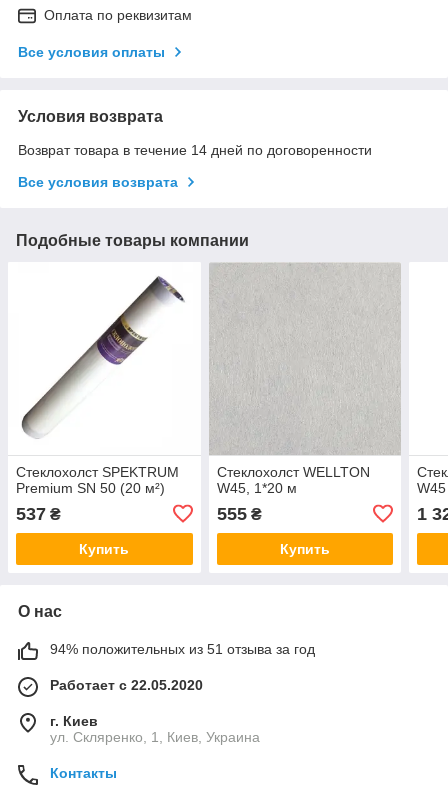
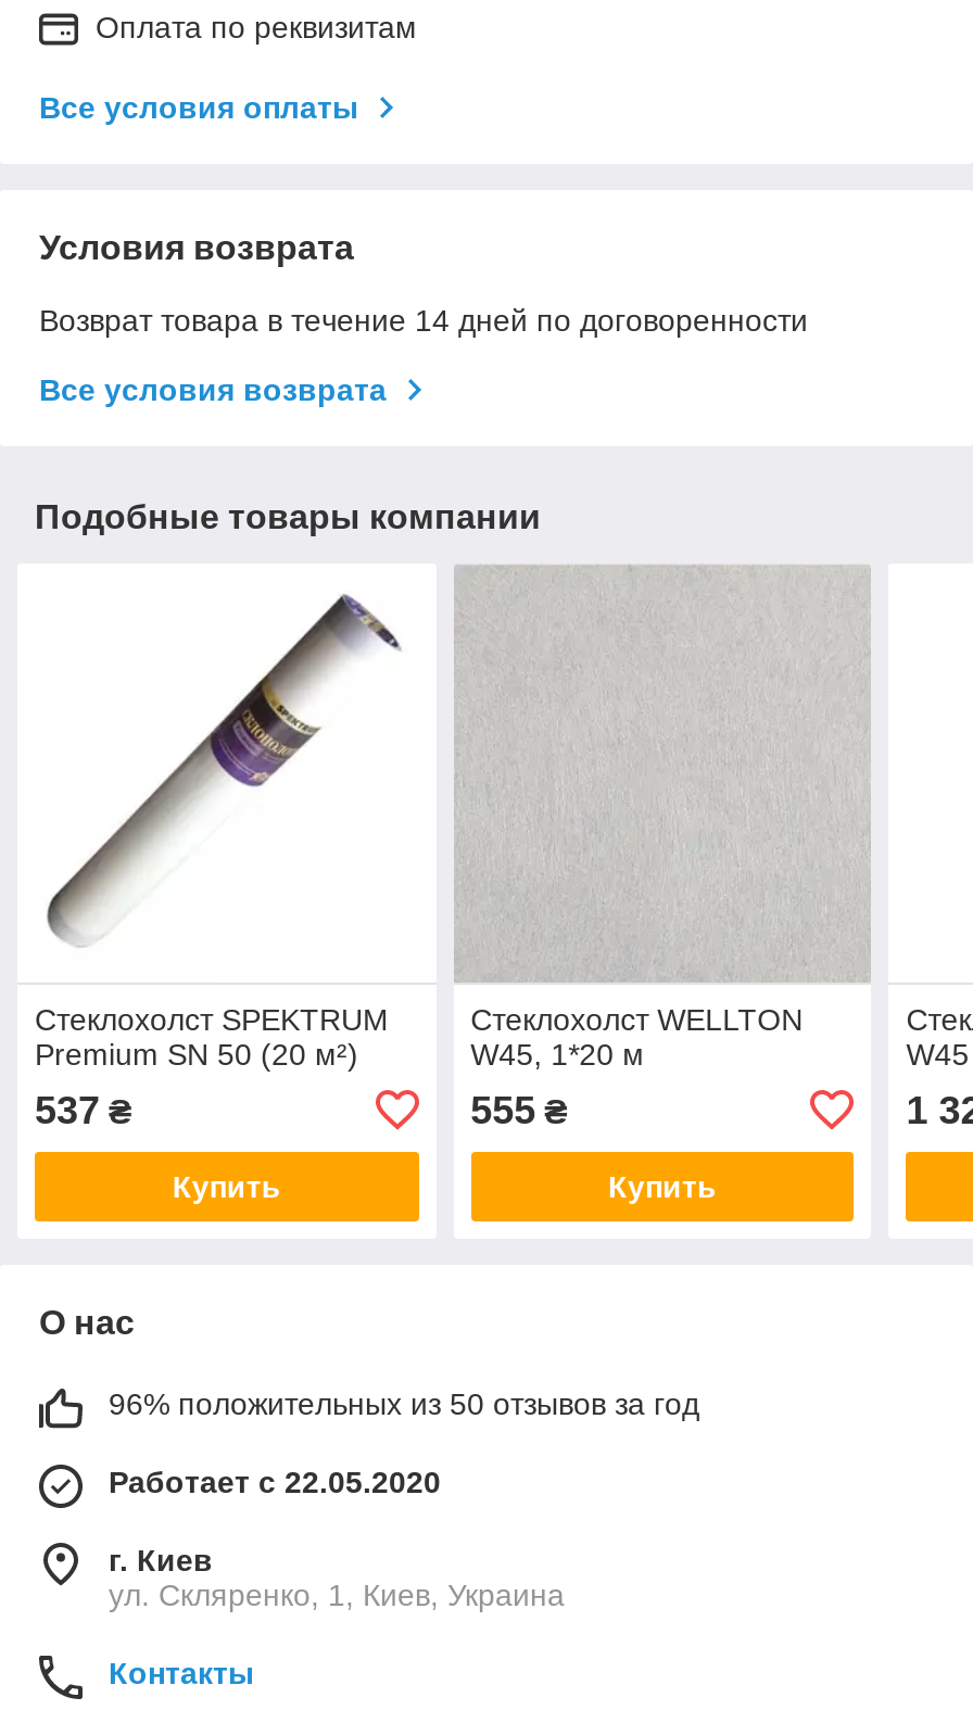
- 94% положительных из 51 отзыва за год
+ 96% положительных из 50 отзывов за год
